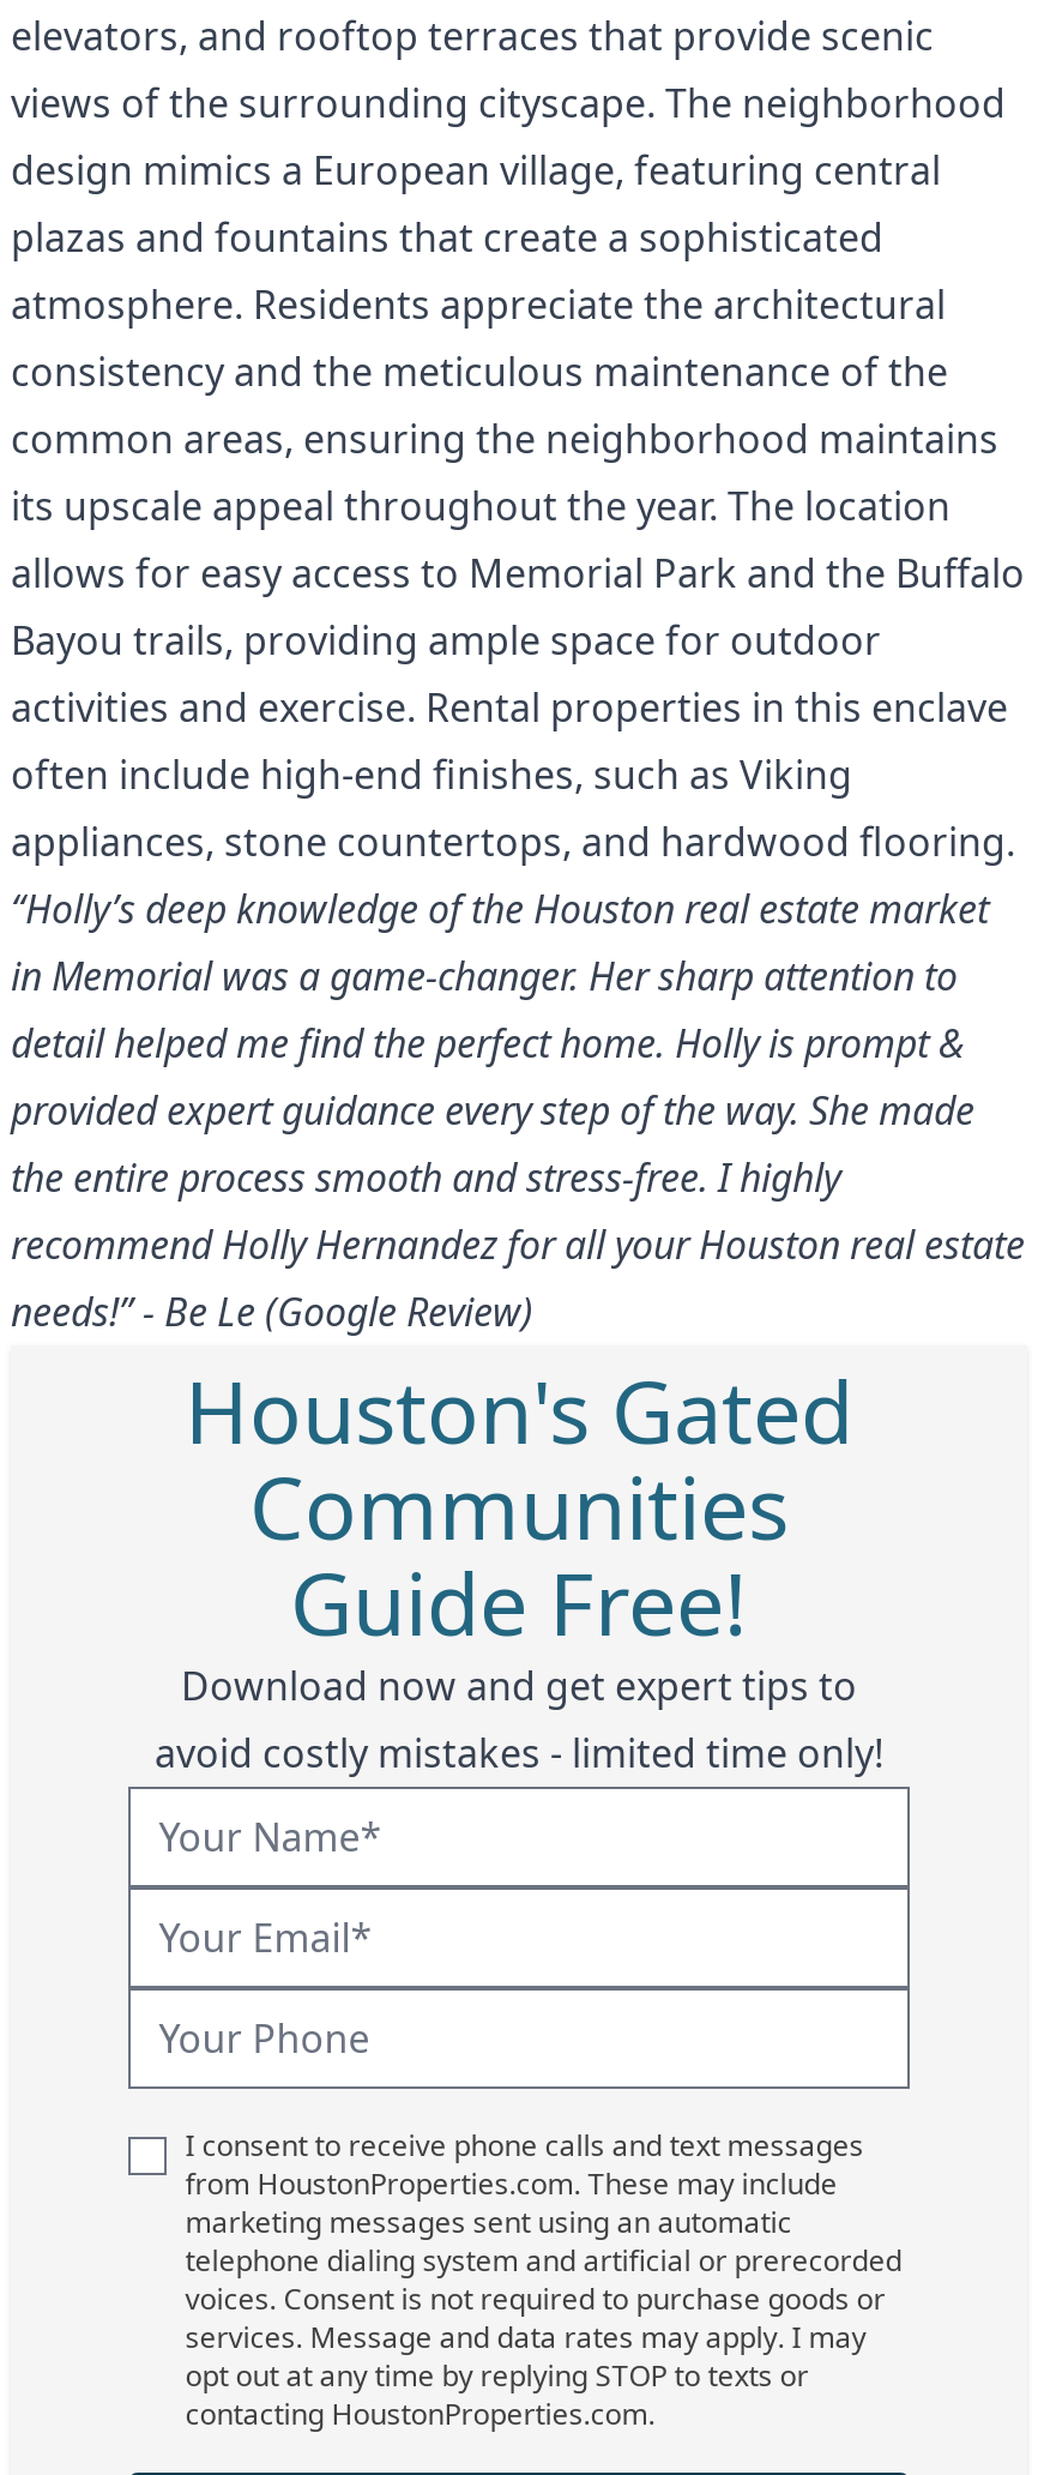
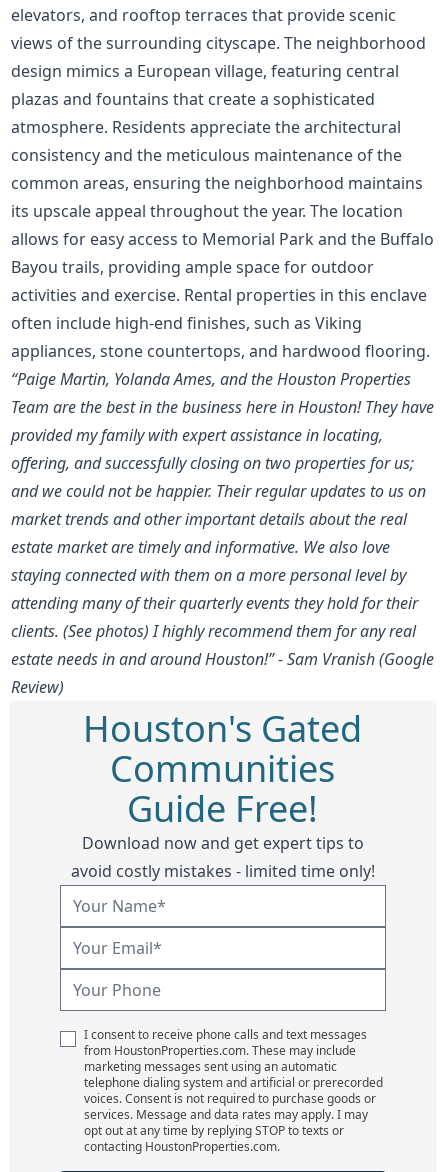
- “Holly’s deep knowledge of the Houston real estate market
- in Memorial was a game-changer. Her sharp attention to
- detail helped me find the perfect home. Holly is prompt &
- provided expert guidance every step of the way. She made
- the entire process smooth and stress-free. I highly
- recommend Holly Hernandez for all your Houston real estate
- needs!” - Be Le (Google Review)
+ “Paige Martin, Yolanda Ames, and the Houston Properties
+ Team are the best in the business here in Houston! They have
+ provided my family with expert assistance in locating,
+ offering, and successfully closing on two properties for us;
+ and we could not be happier. Their regular updates to us on
+ market trends and other important details about the real
+ estate market are timely and informative. We also love
+ staying connected with them on a more personal level by
+ attending many of their quarterly events they hold for their
+ clients. (See photos) I highly recommend them for any real
+ estate needs in and around Houston!” - Sam Vranish (Google
+ Review)
